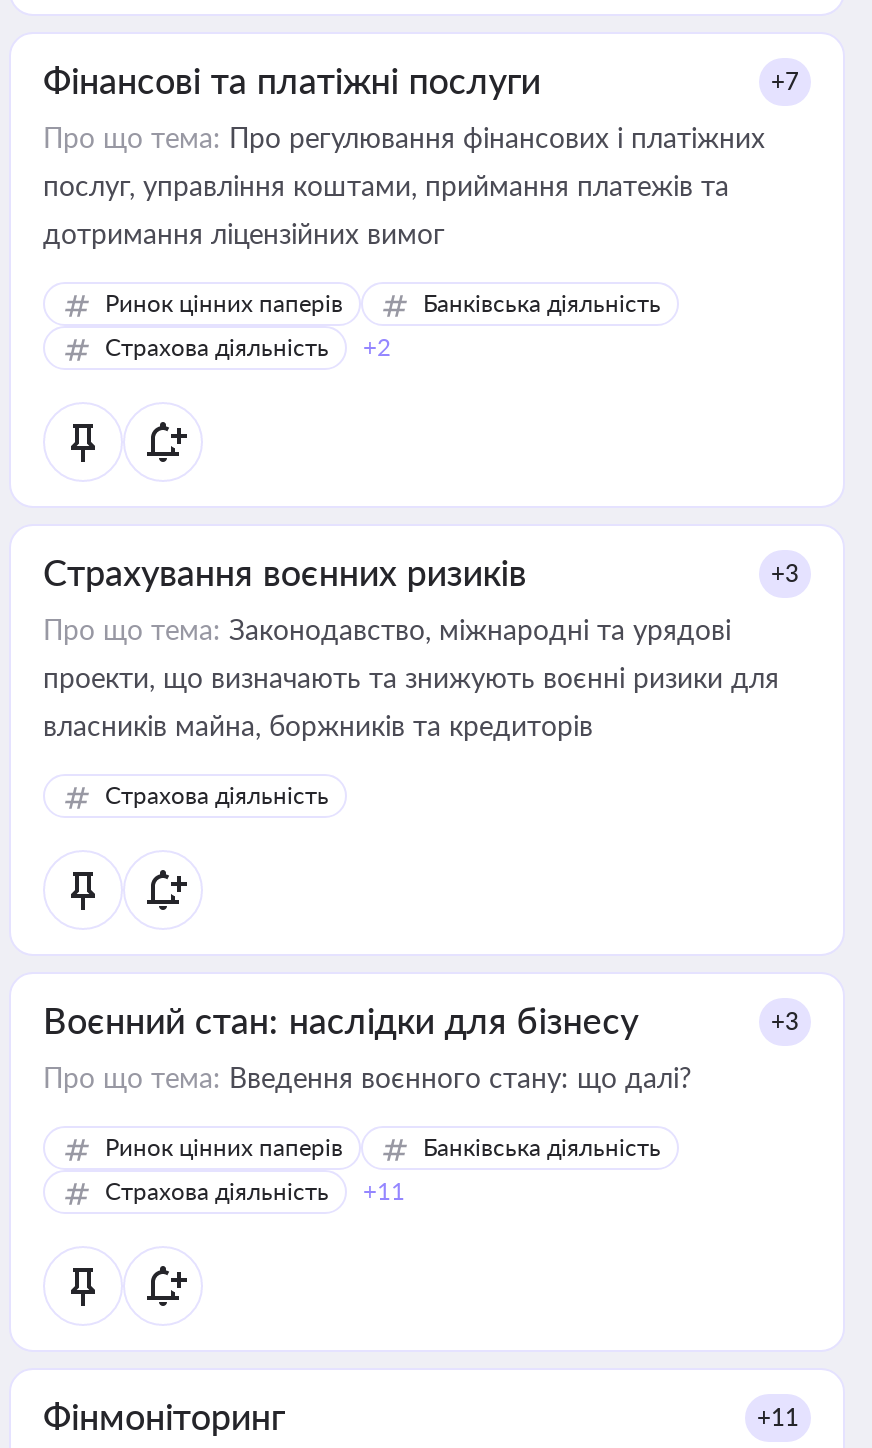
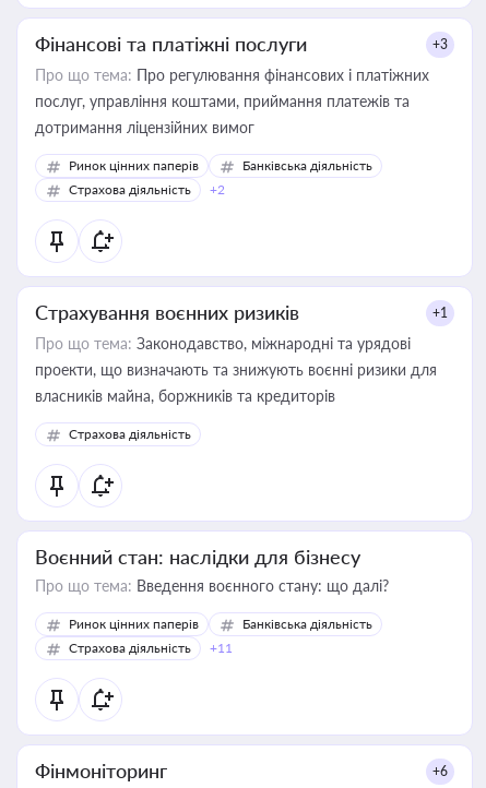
- +7
+ +3

- +3
+ +1

- +3

- +11
+ +6
